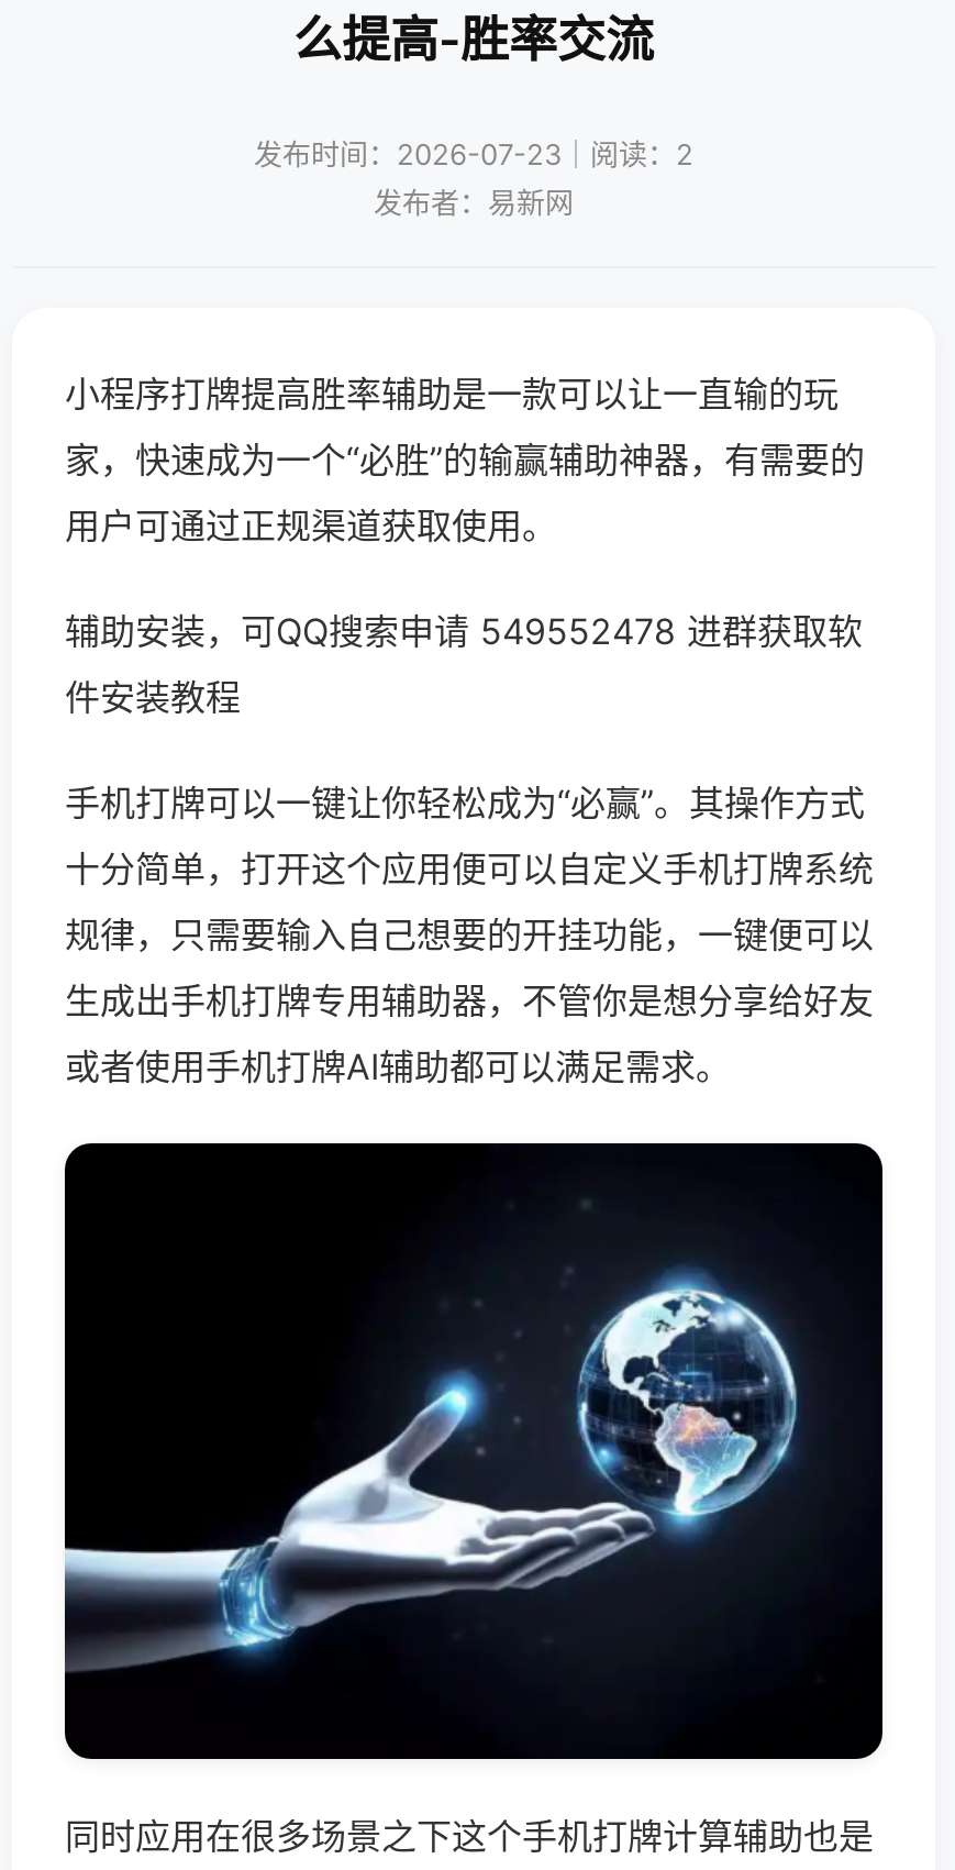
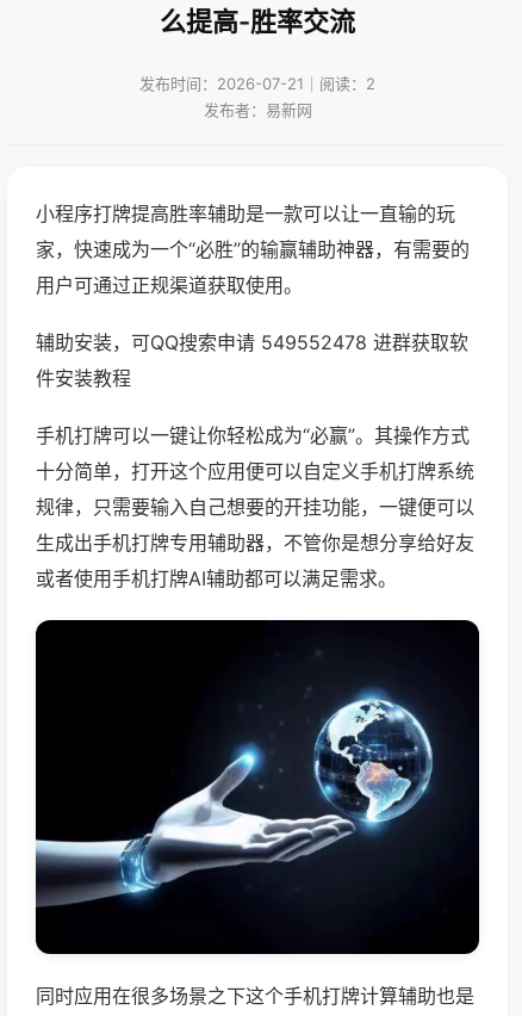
- 发布时间：2026-07-23｜阅读：2
+ 发布时间：2026-07-21｜阅读：2
